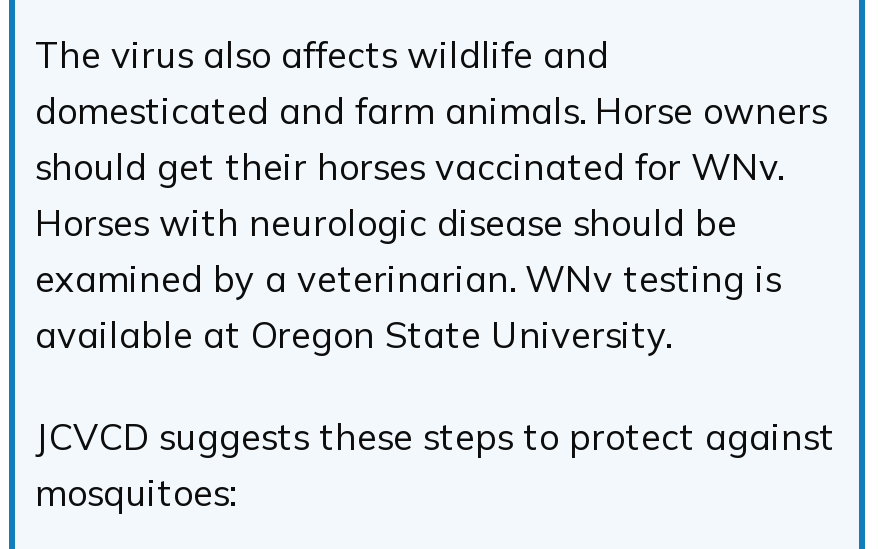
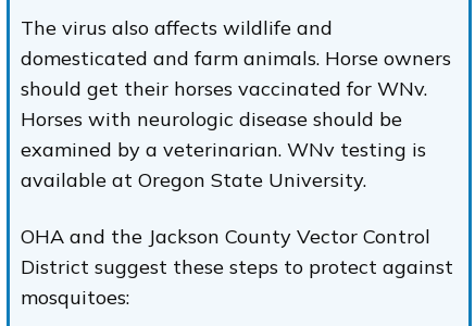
- JCVCD suggests these steps to protect against
+ OHA and the Jackson County Vector Control
+ District suggest these steps to protect against
